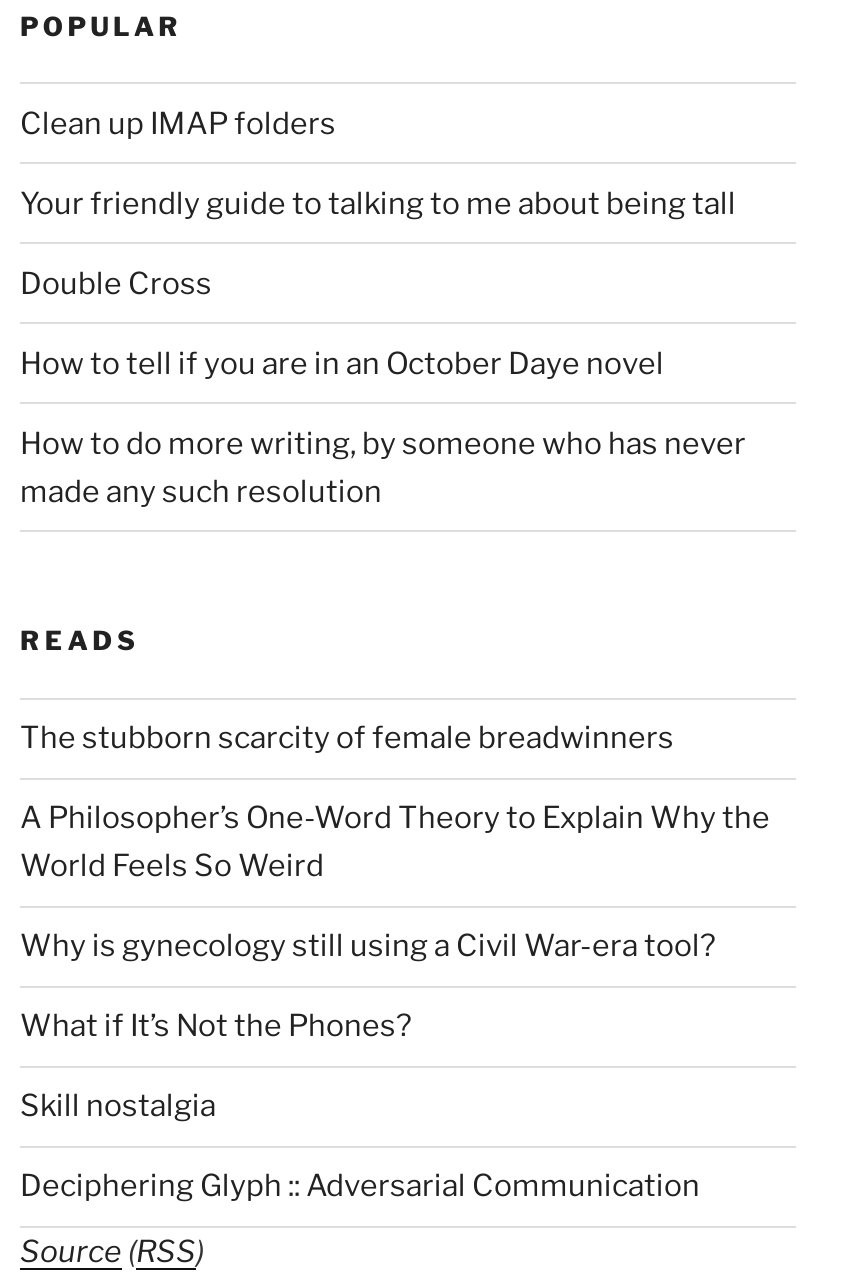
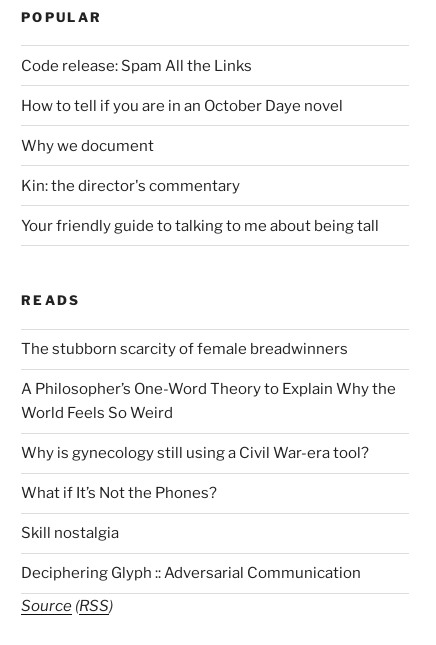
- Clean up IMAP folders
- Double Cross
+ Code release: Spam All the Links

moved down: Your friendly guide to talking to me about being tall

moved up: How to tell if you are in an October Daye novel

- How to do more writing, by someone who has never
- made any such resolution
+ Why we document
+ Kin: the director's commentary
